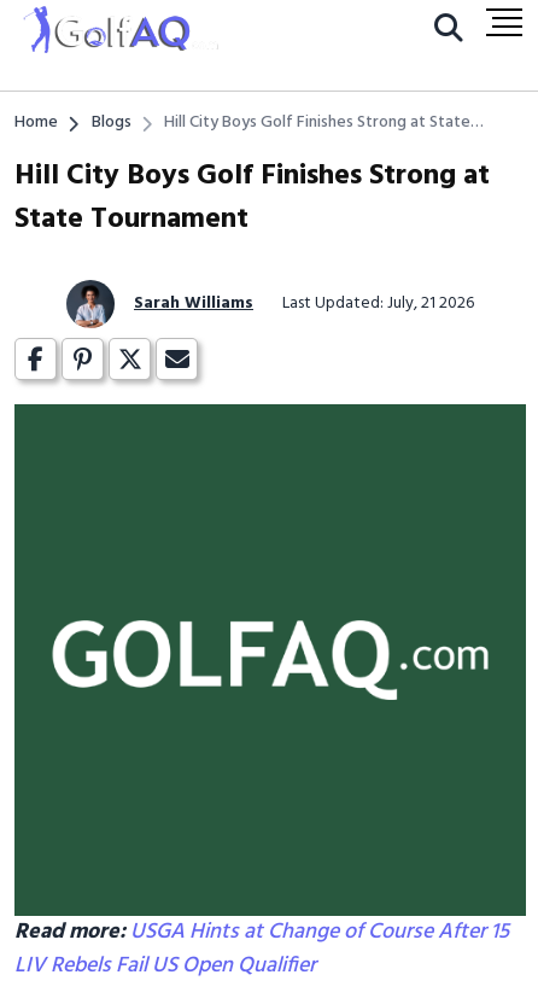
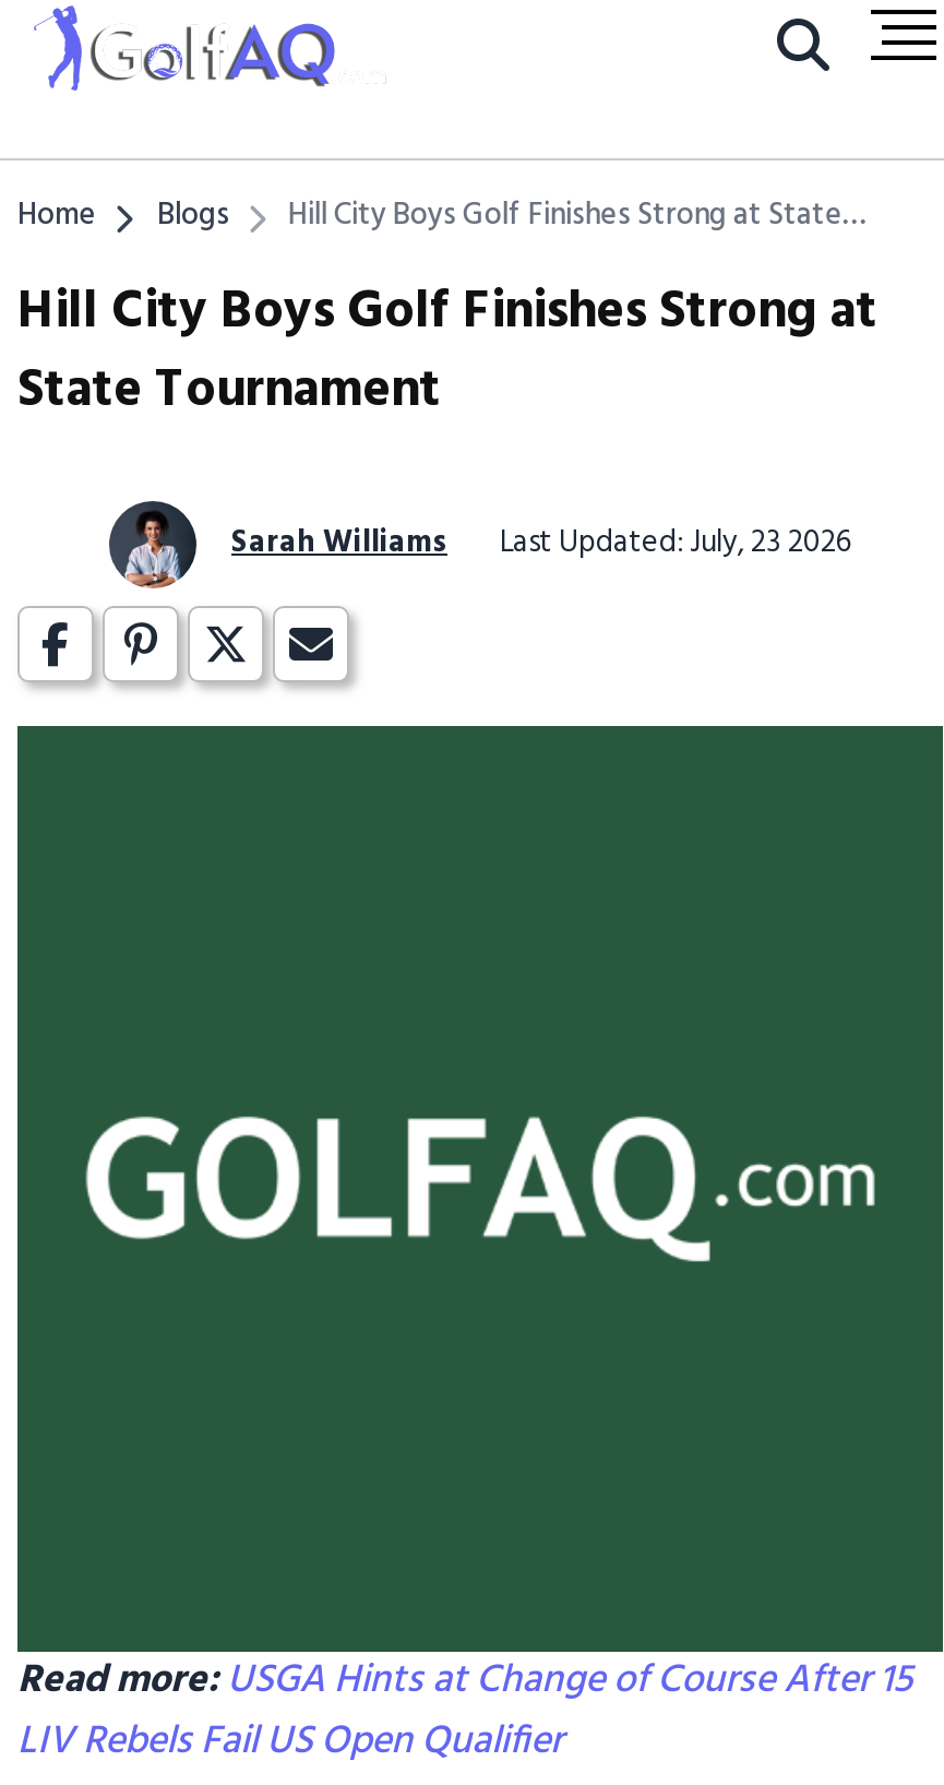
- Last Updated: July, 21 2026
+ Last Updated: July, 23 2026
